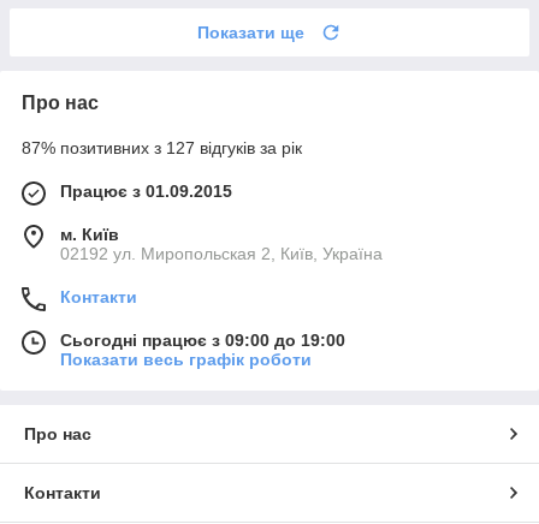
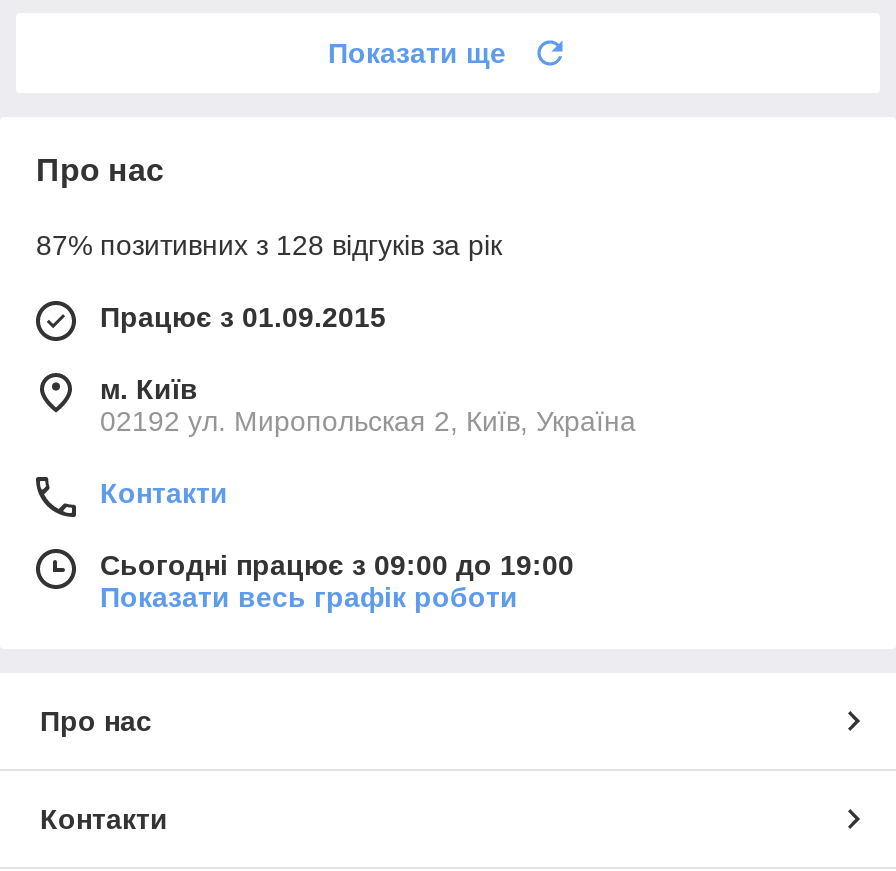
- 87% позитивних з 127 відгуків за рік
+ 87% позитивних з 128 відгуків за рік
